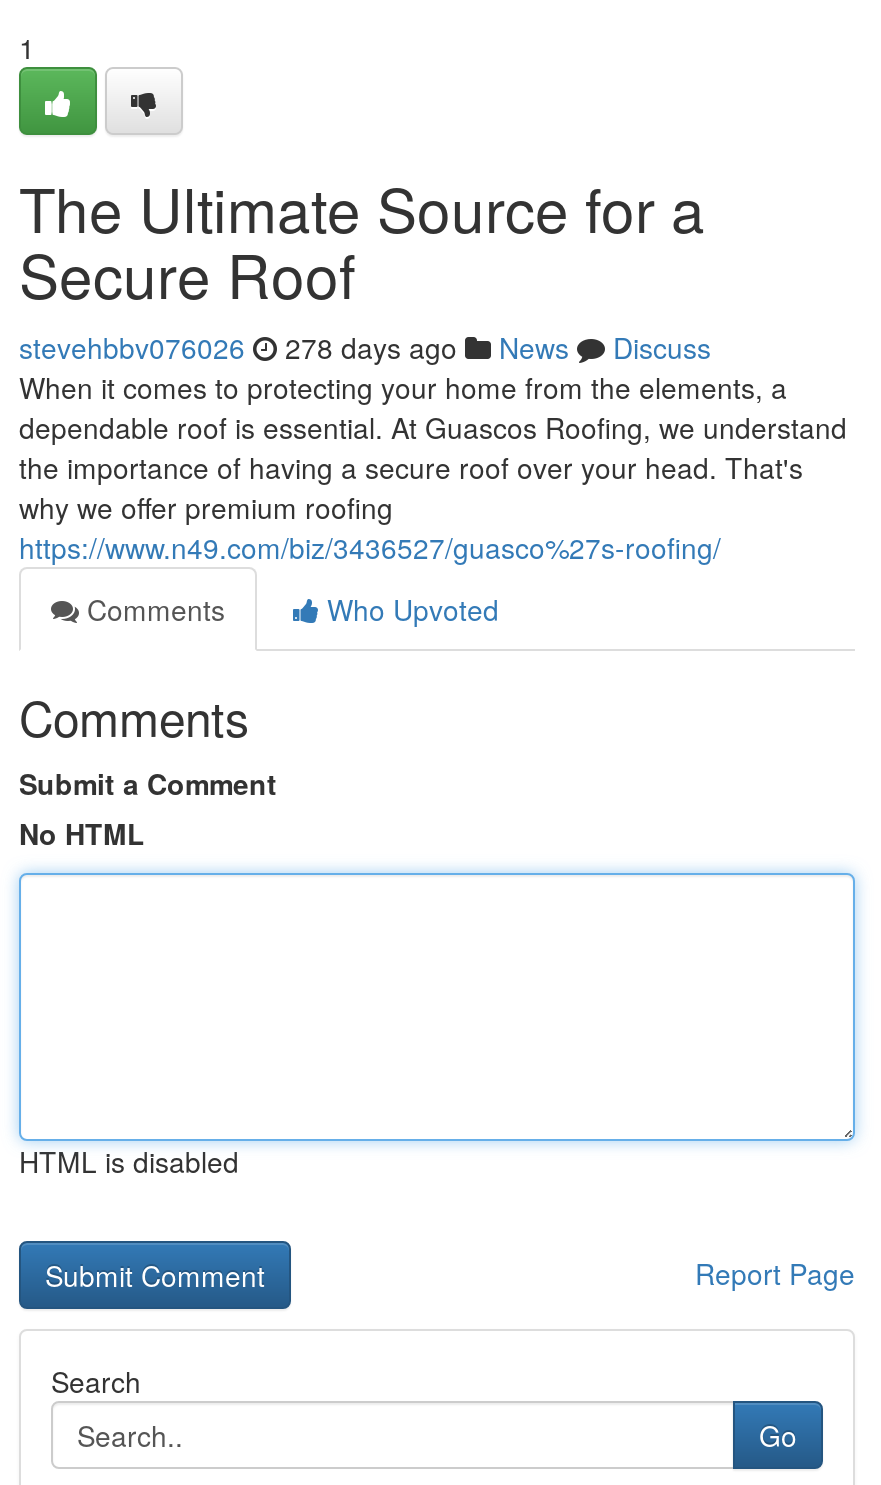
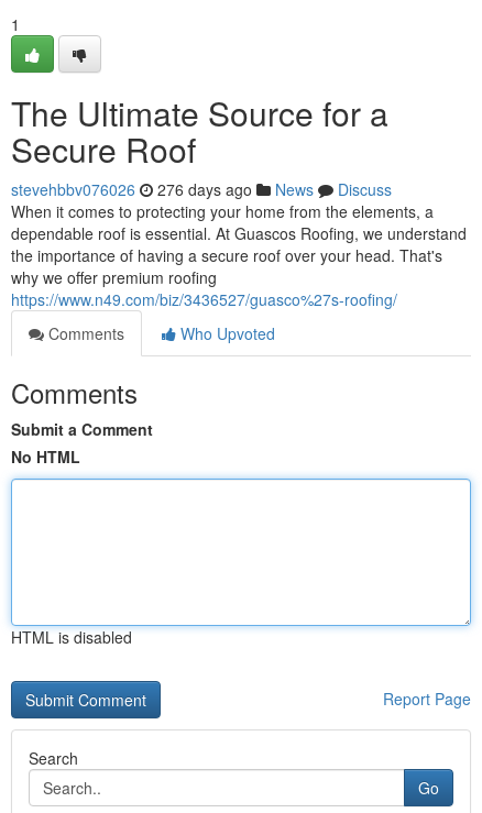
- stevehbbv076026 278 days ago News Discuss
+ stevehbbv076026 276 days ago News Discuss
